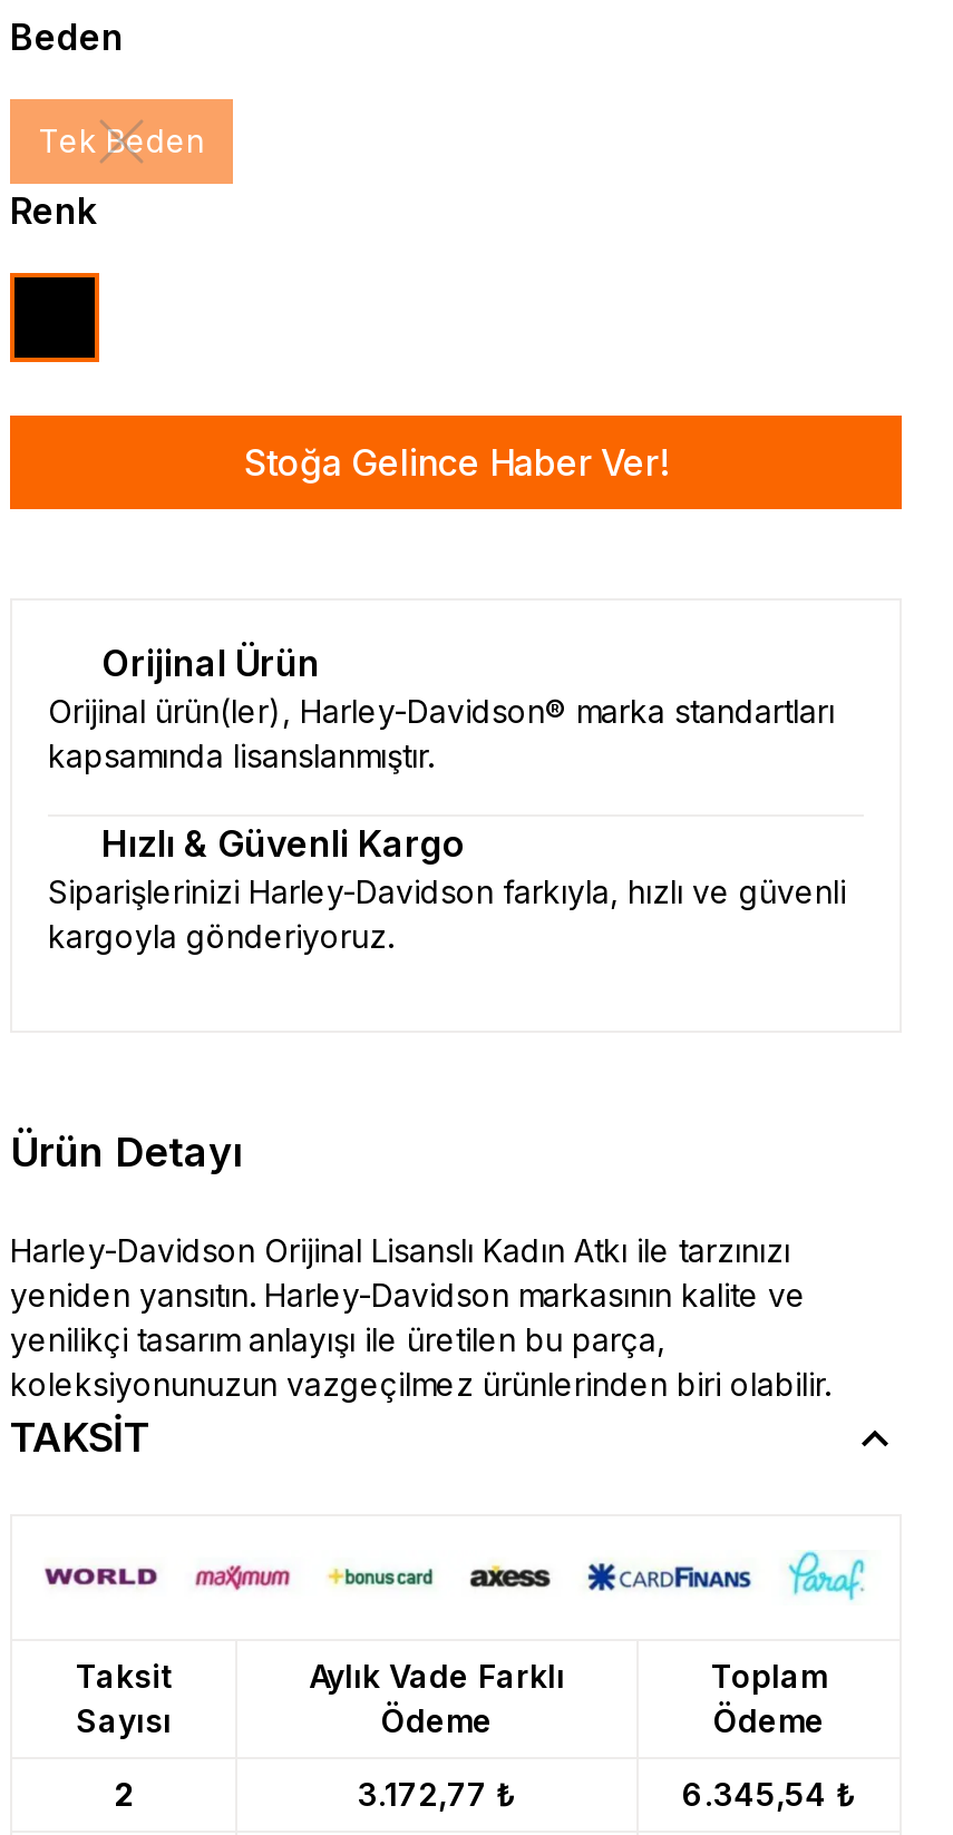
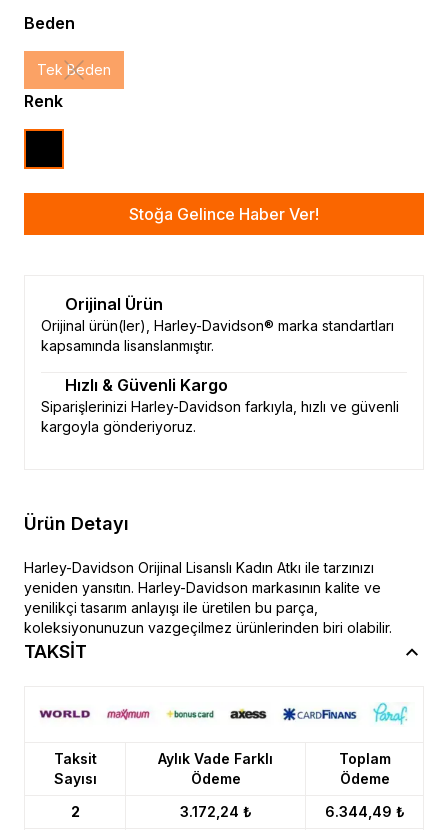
- 3.172,77 ₺
+ 3.172,24 ₺

- 6.345,54 ₺
+ 6.344,49 ₺
